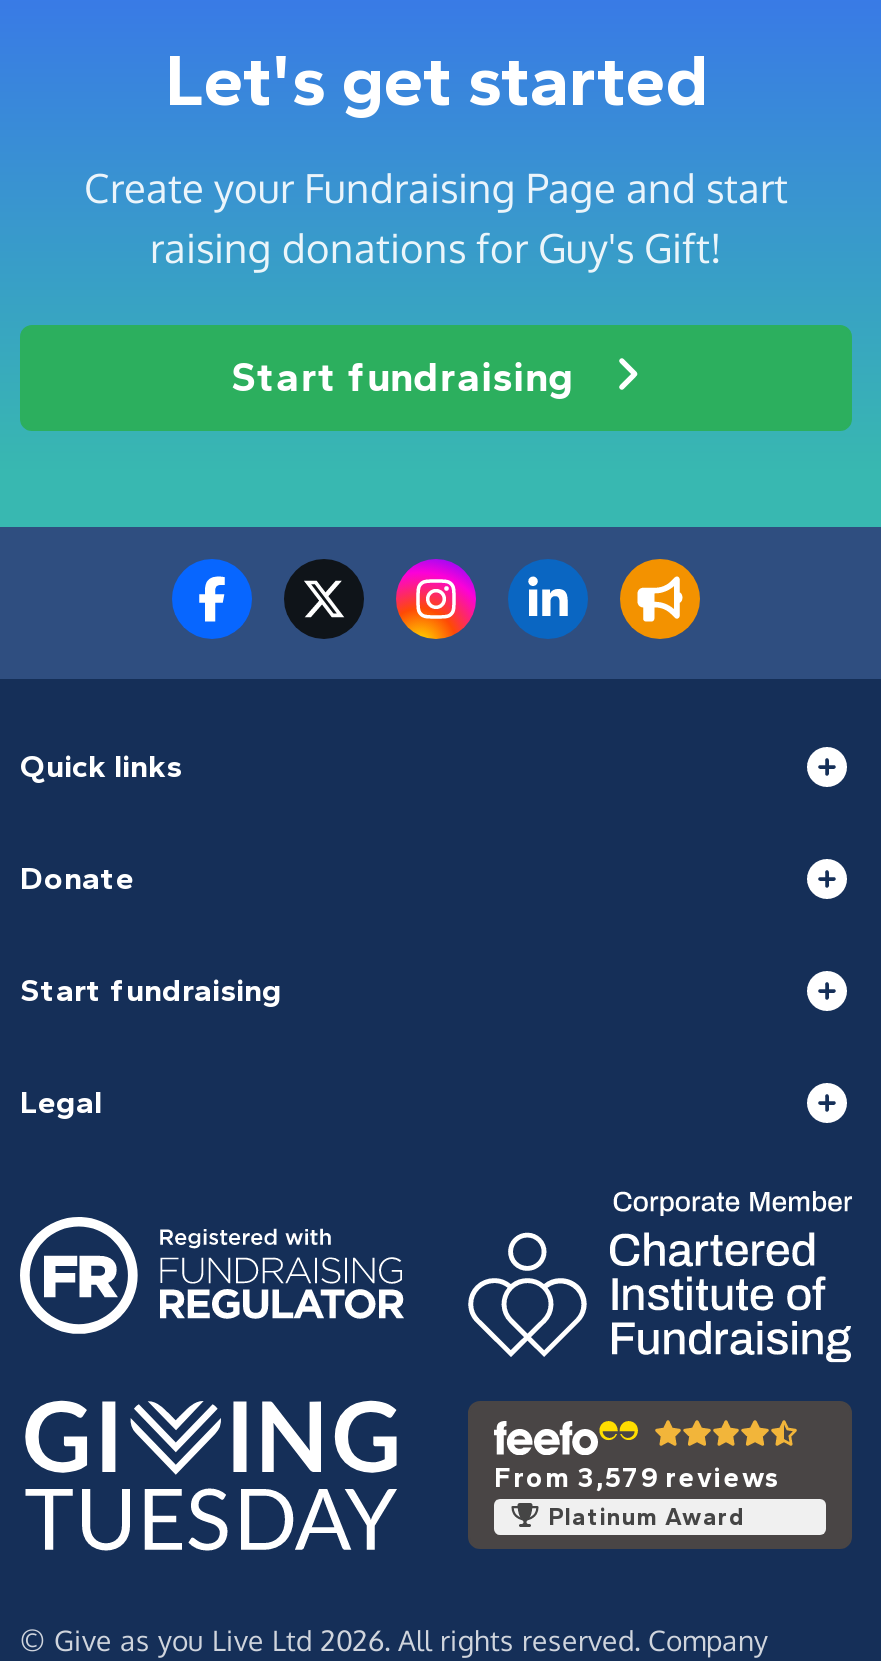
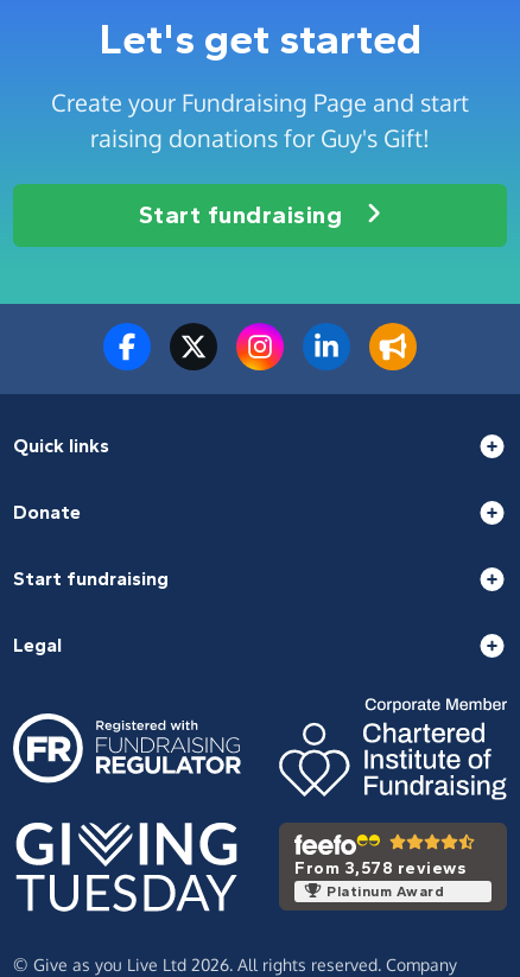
- From 3,579 reviews
+ From 3,578 reviews
